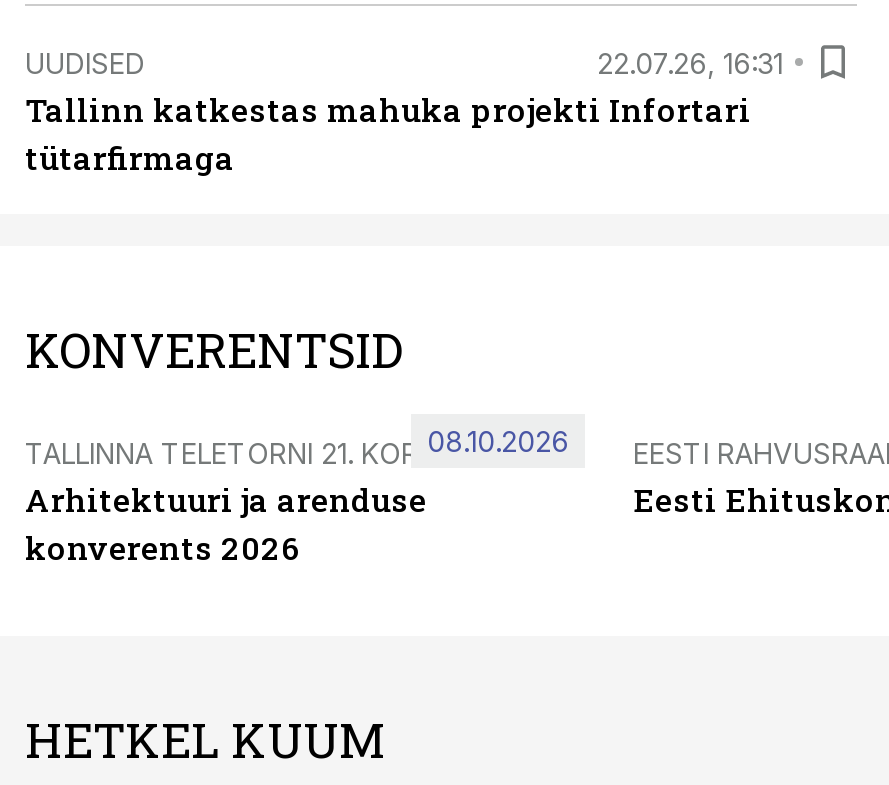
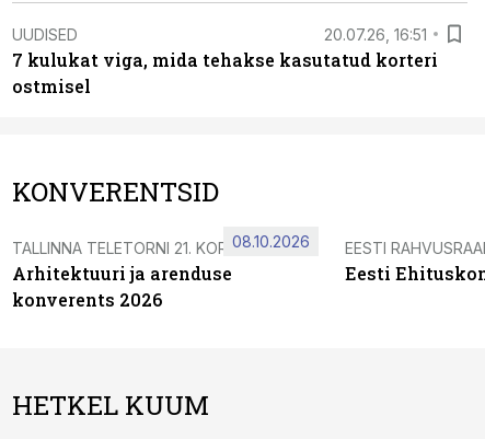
- 22.07.26, 16:31
- Tallinn katkestas mahuka projekti Infortari
- tütarfirmaga
+ 20.07.26, 16:51
+ 7 kulukat viga, mida tehakse kasutatud korteri
+ ostmisel
